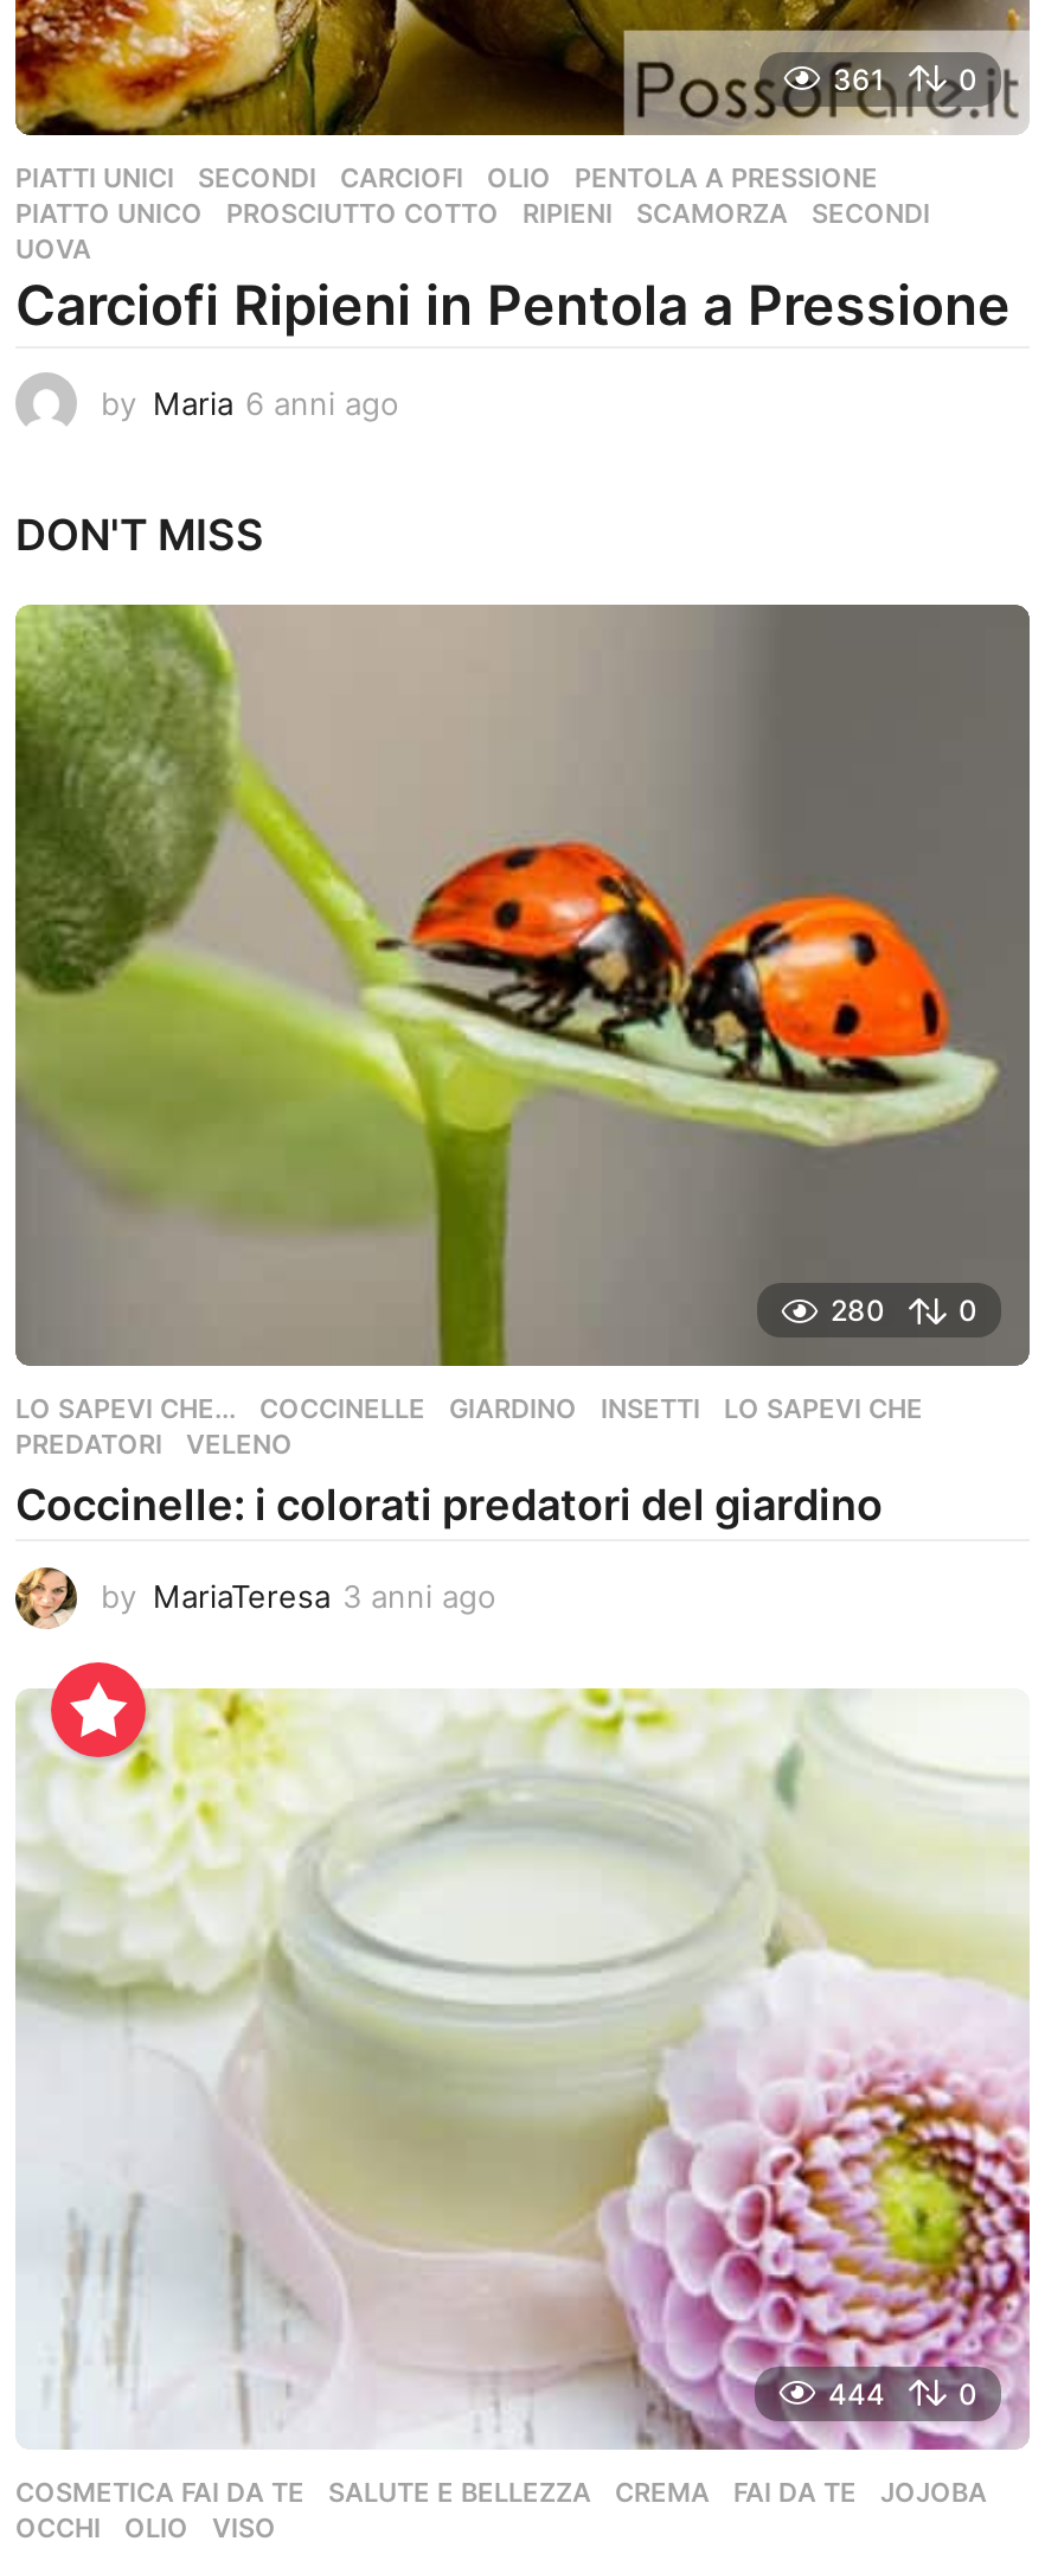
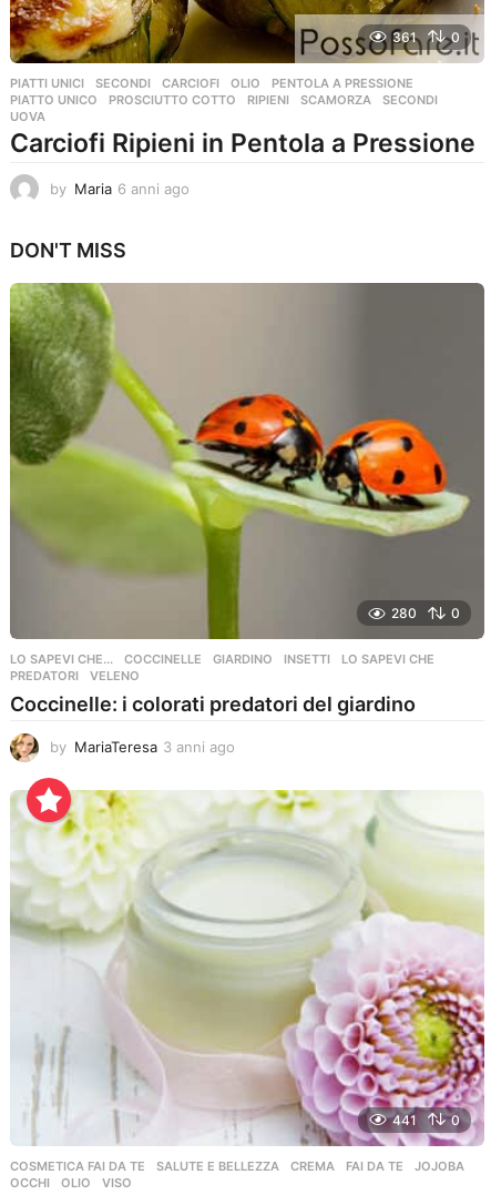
- 444
+ 441
